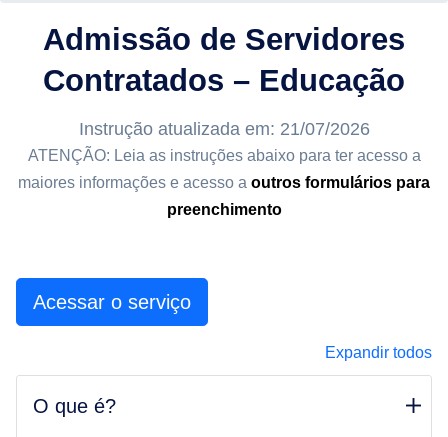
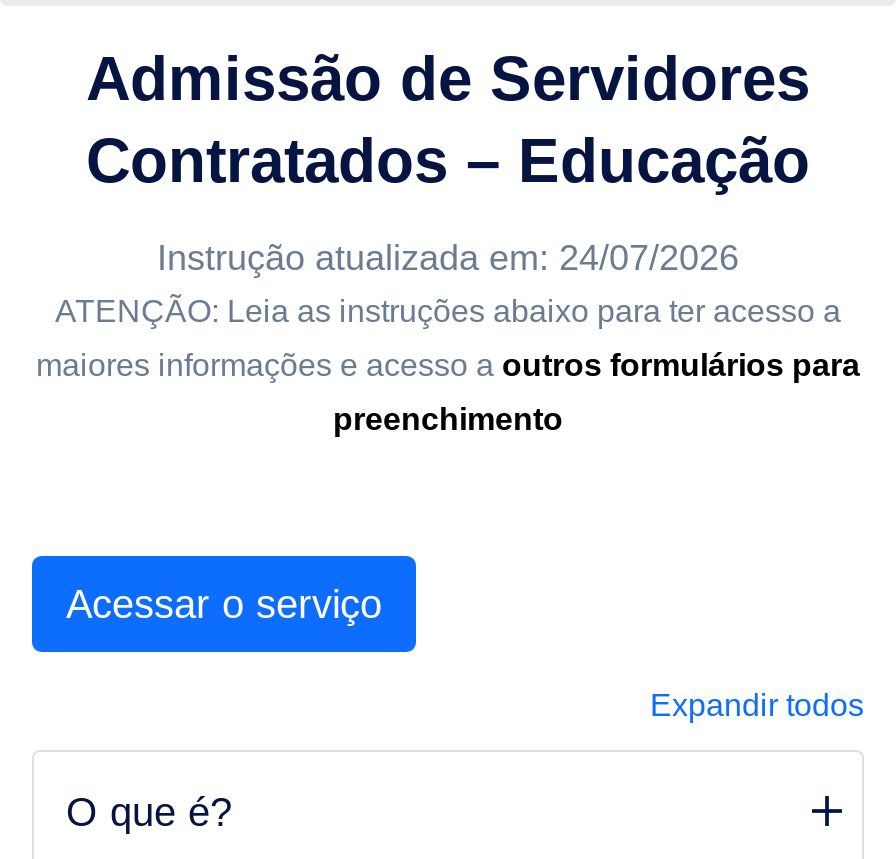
- Instrução atualizada em: 21/07/2026
+ Instrução atualizada em: 24/07/2026
